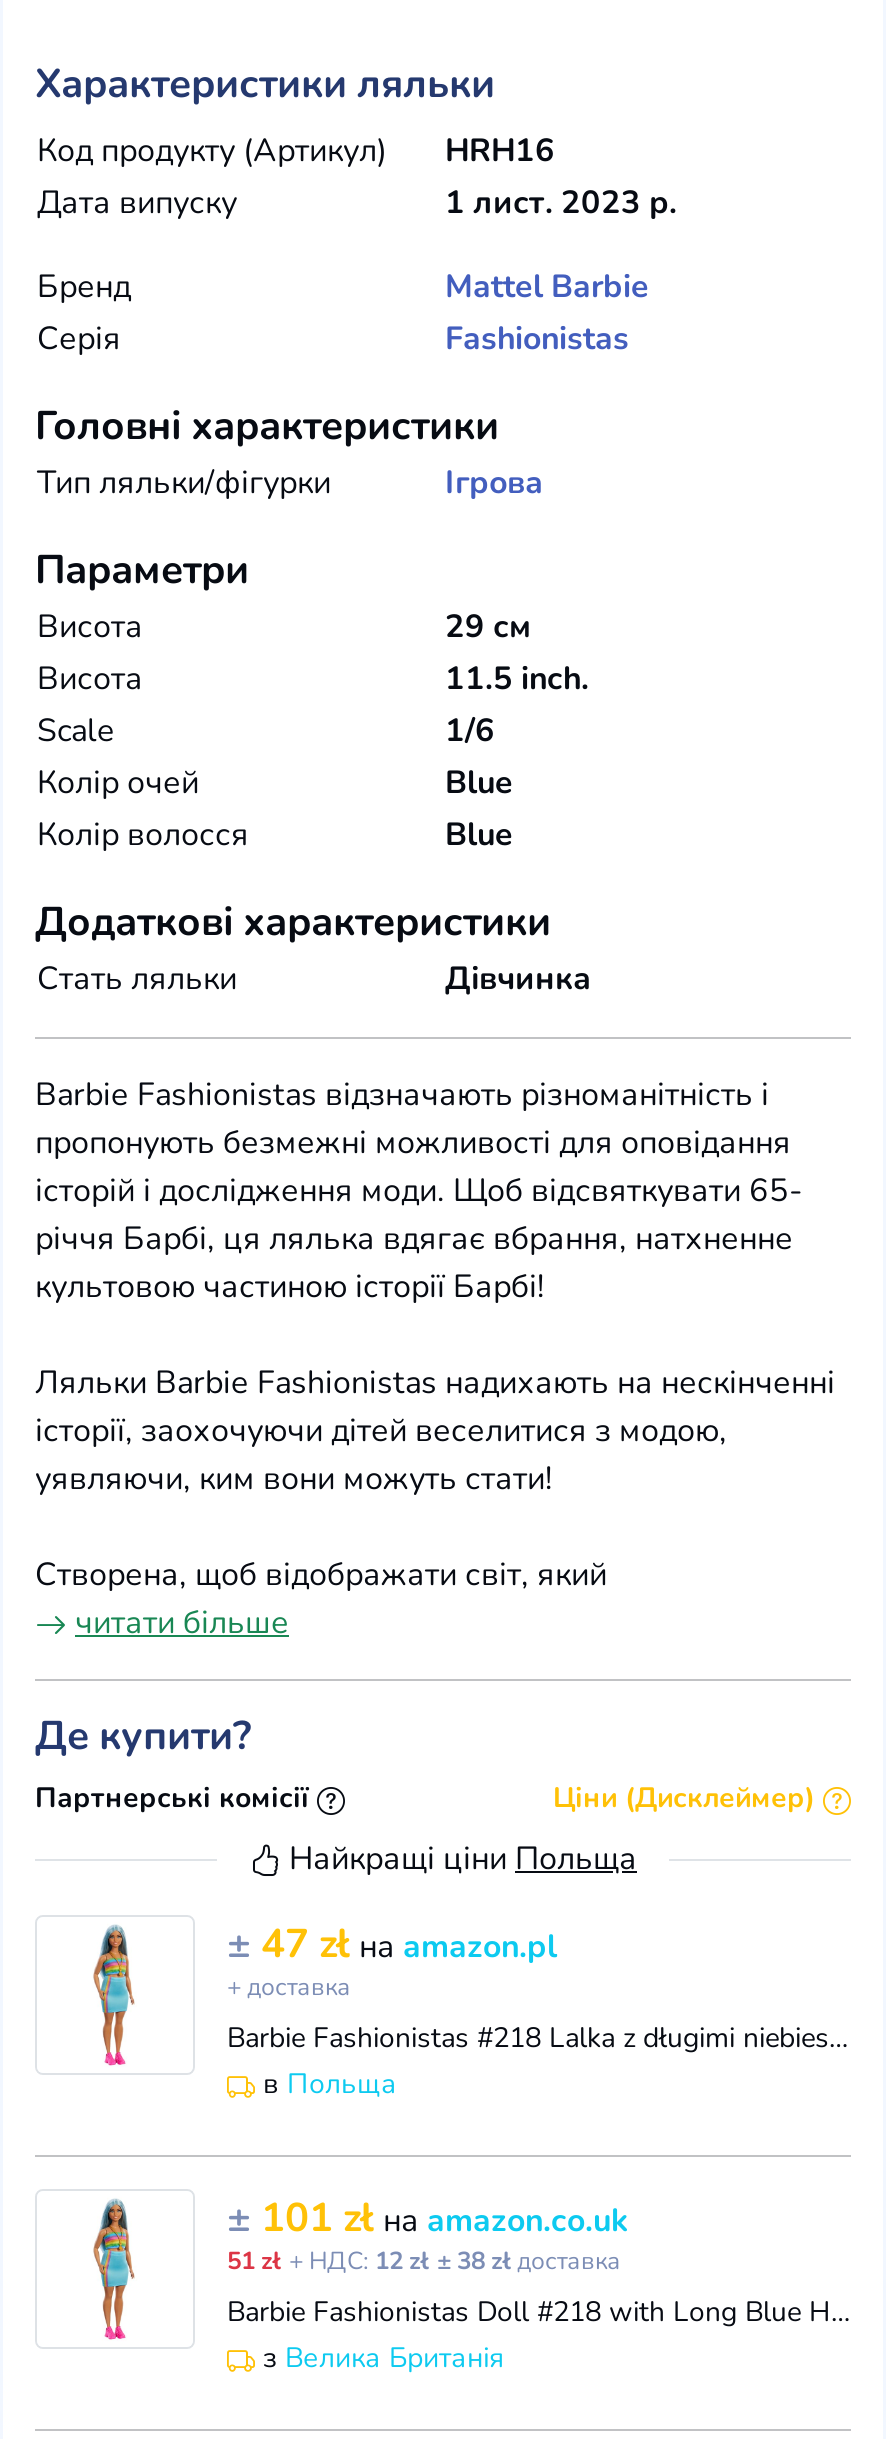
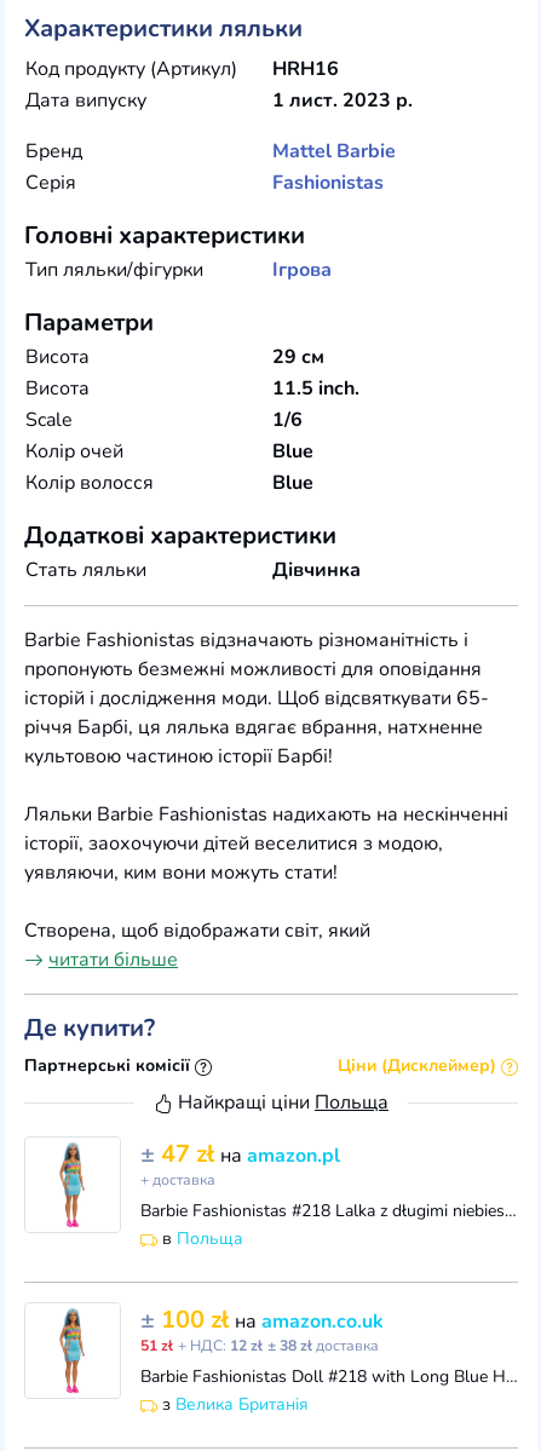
- ± 101 zł на amazon.co.uk
+ ± 100 zł на amazon.co.uk
